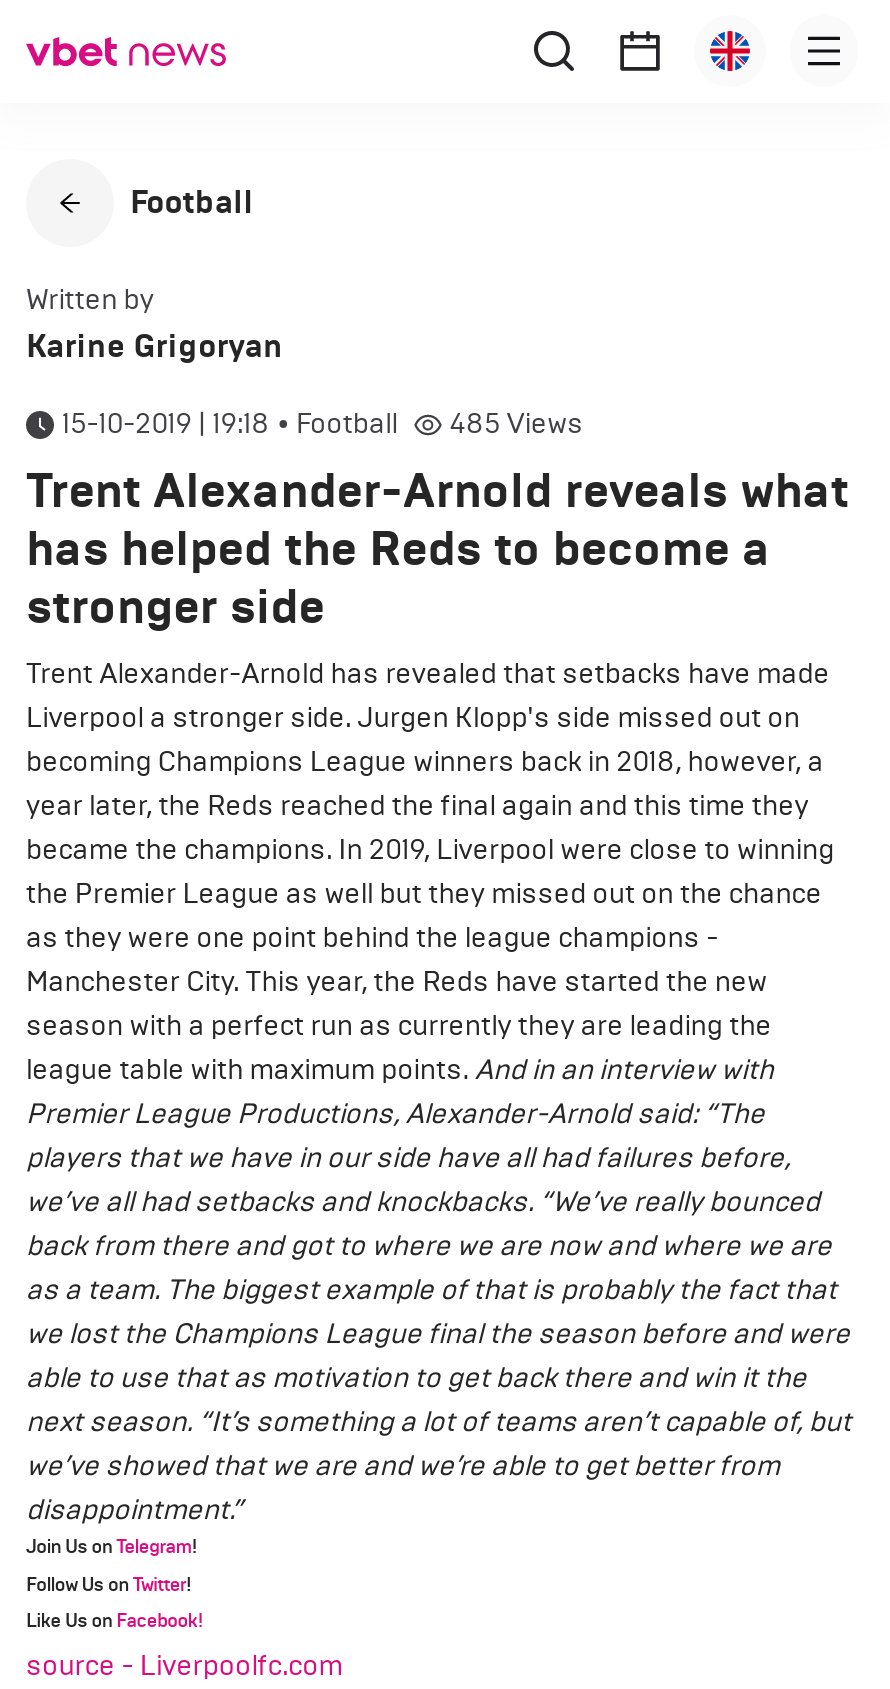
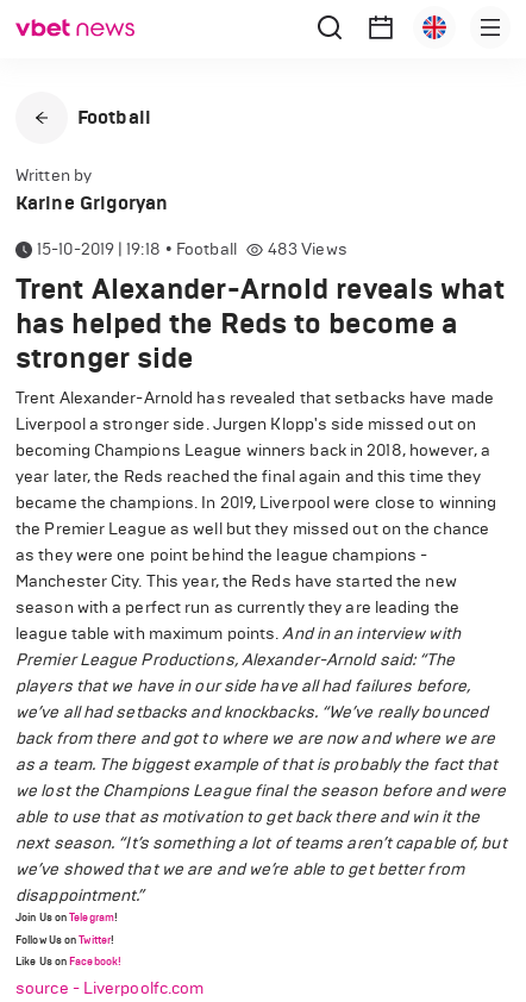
- 485 Views
+ 483 Views
